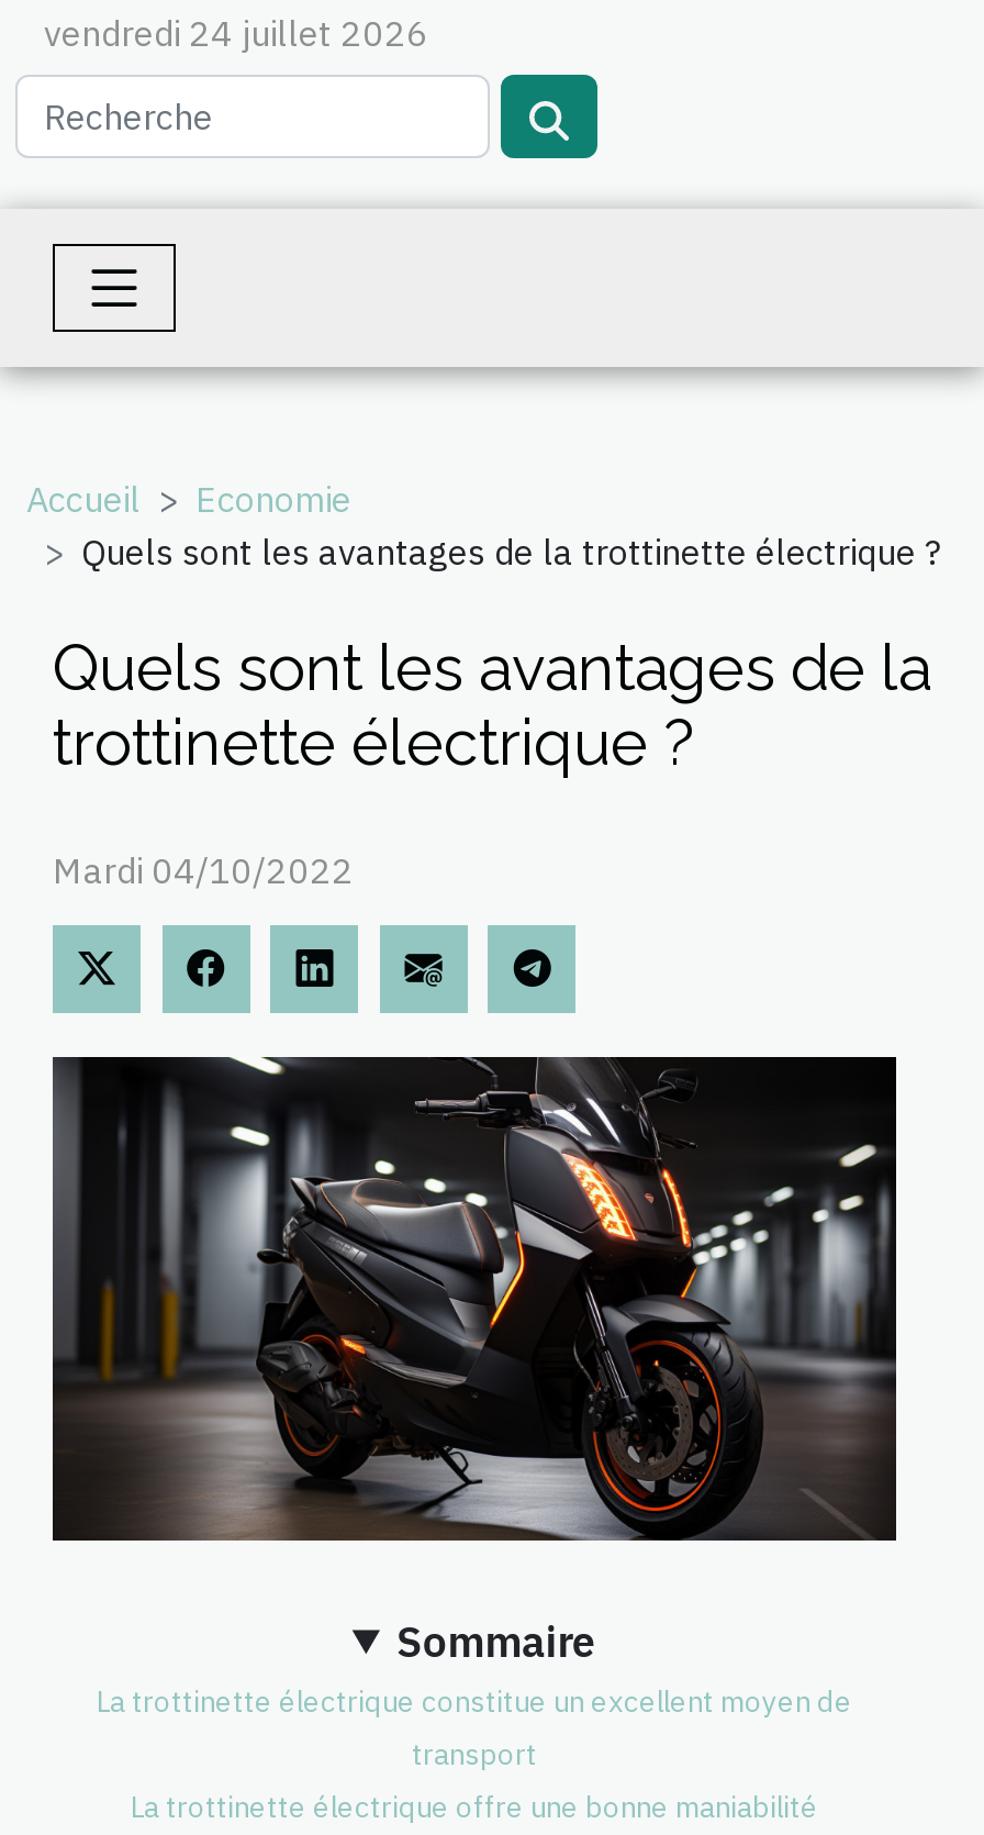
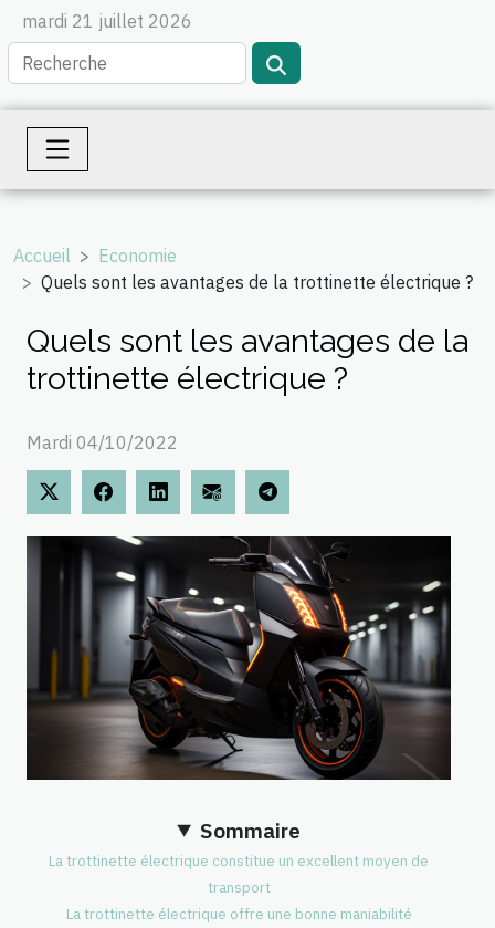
- vendredi 24 juillet 2026
+ mardi 21 juillet 2026
